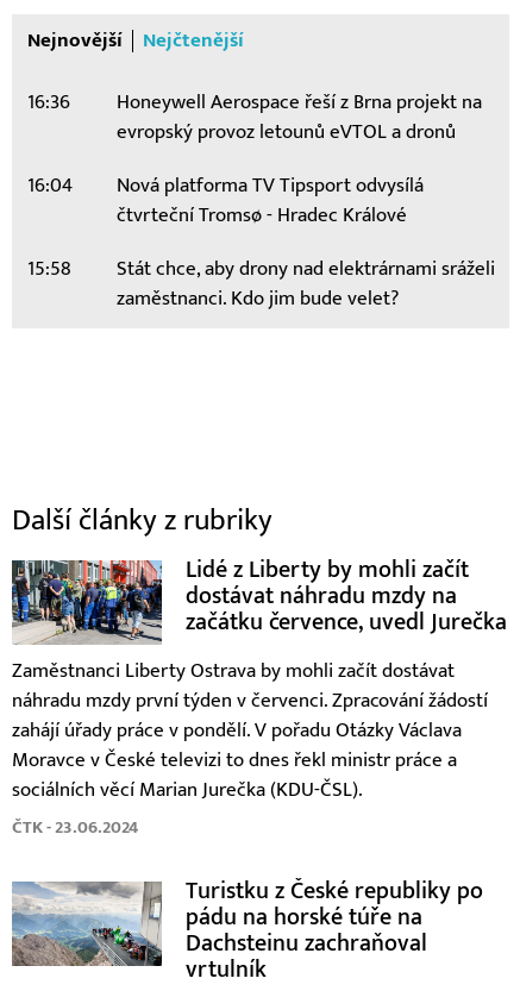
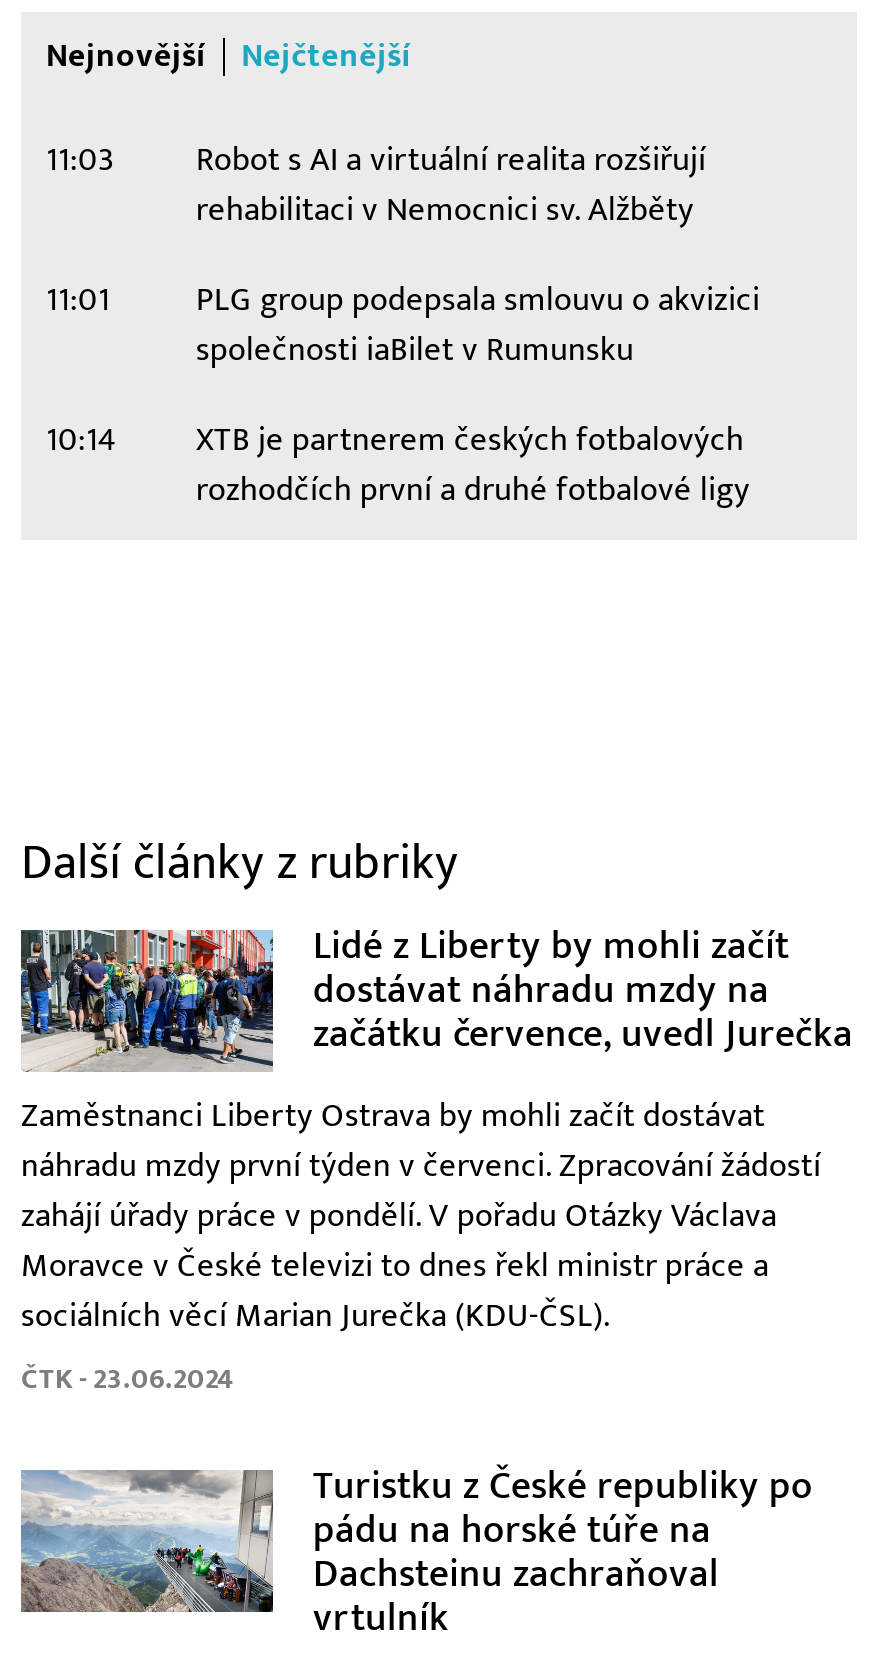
- 16:36
- Honeywell Aerospace řeší z Brna projekt na
- evropský provoz letounů eVTOL a dronů
+ 11:03
+ Robot s AI a virtuální realita rozšiřují
+ rehabilitaci v Nemocnici sv. Alžběty

- 16:04
- Nová platforma TV Tipsport odvysílá
- čtvrteční Tromsø - Hradec Králové
+ 11:01
+ PLG group podepsala smlouvu o akvizici
+ společnosti iaBilet v Rumunsku

- 15:58
- Stát chce, aby drony nad elektrárnami sráželi
- zaměstnanci. Kdo jim bude velet?
+ 10:14
+ XTB je partnerem českých fotbalových
+ rozhodčích první a druhé fotbalové ligy
